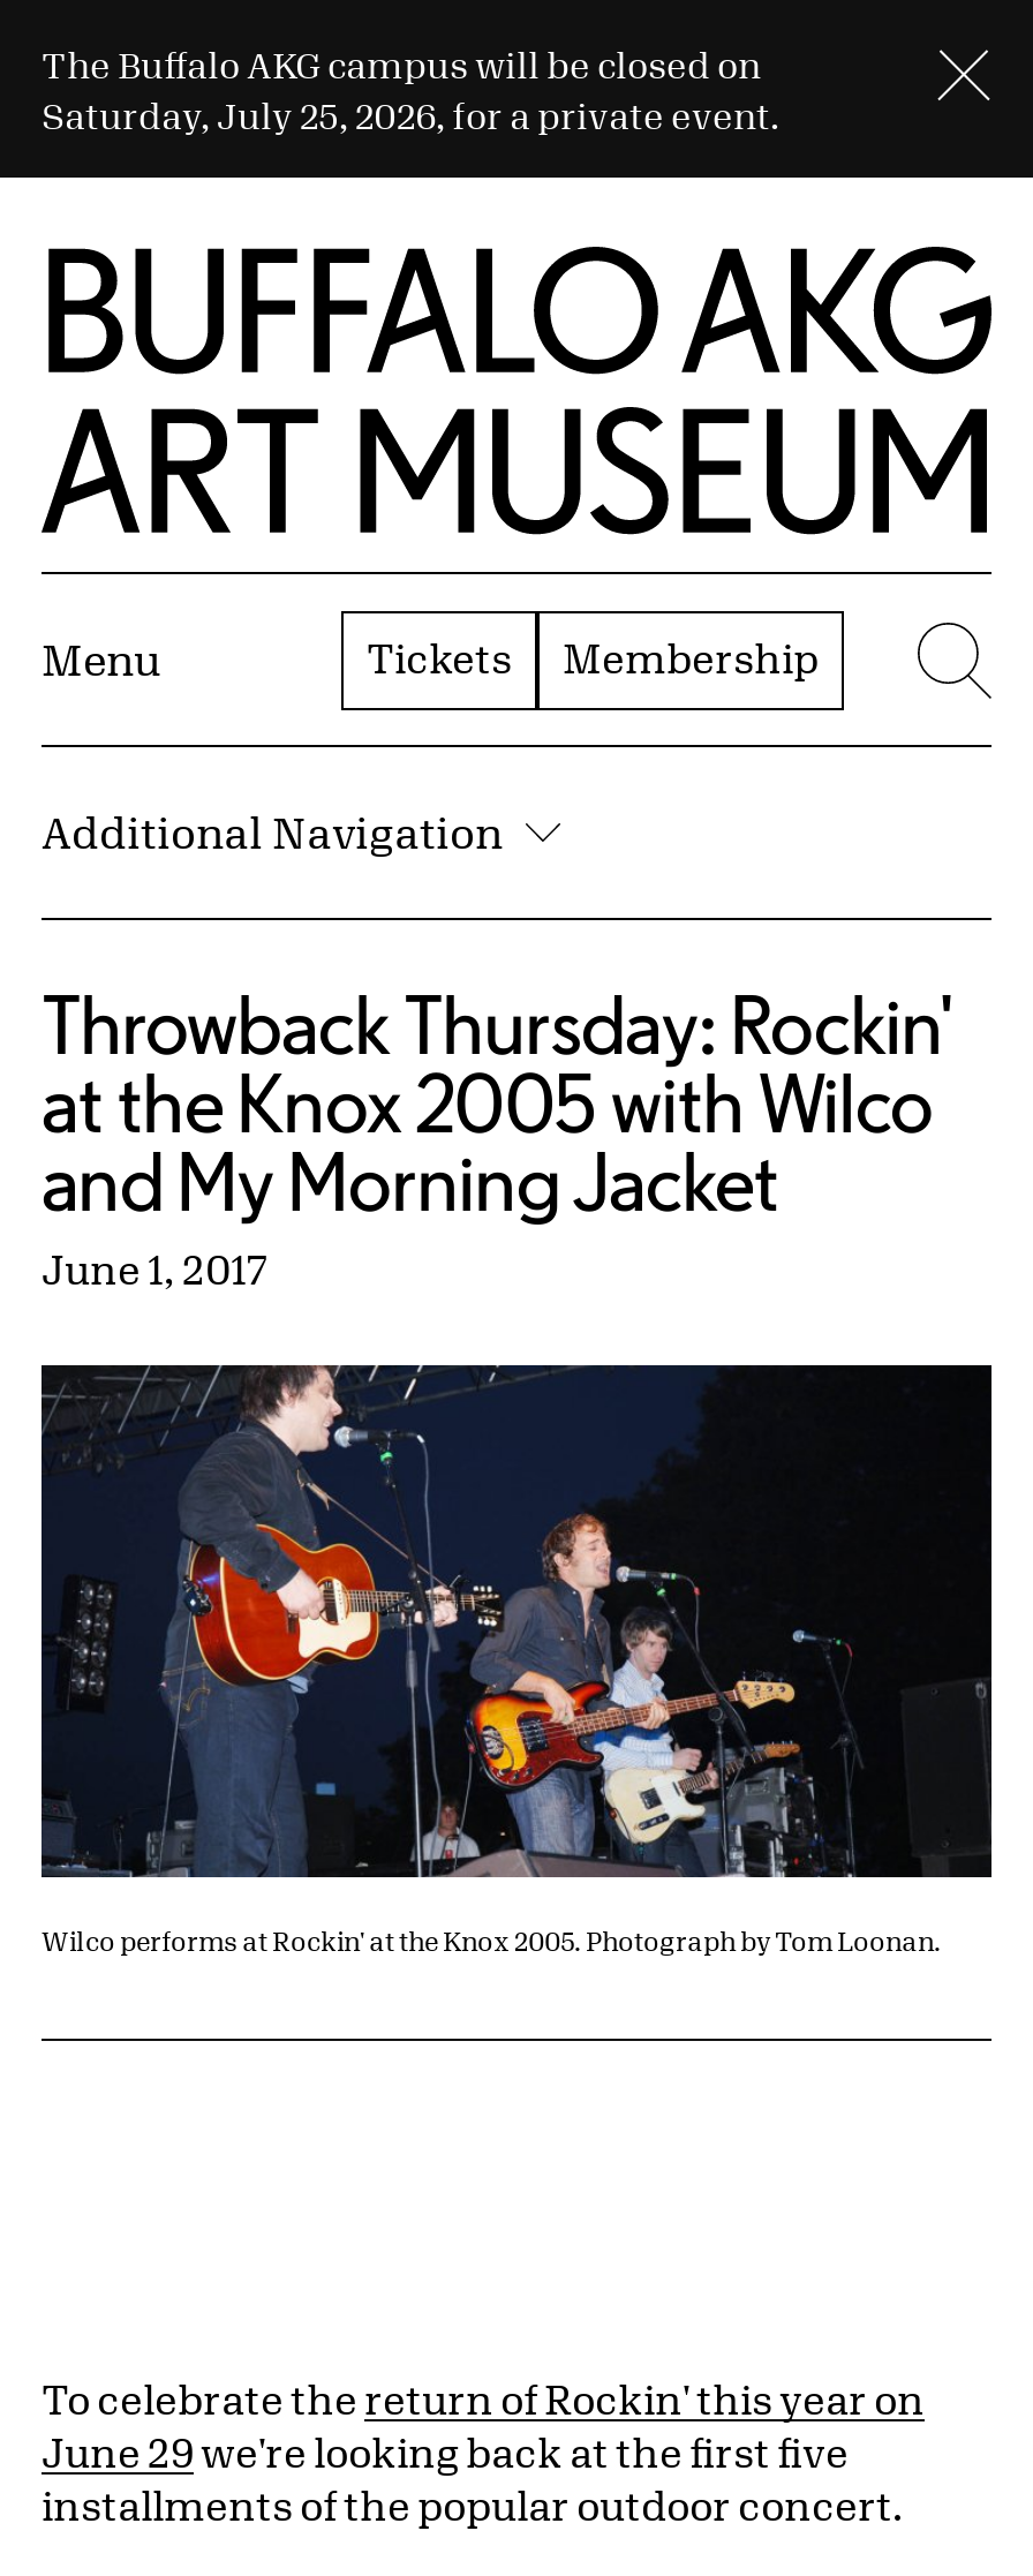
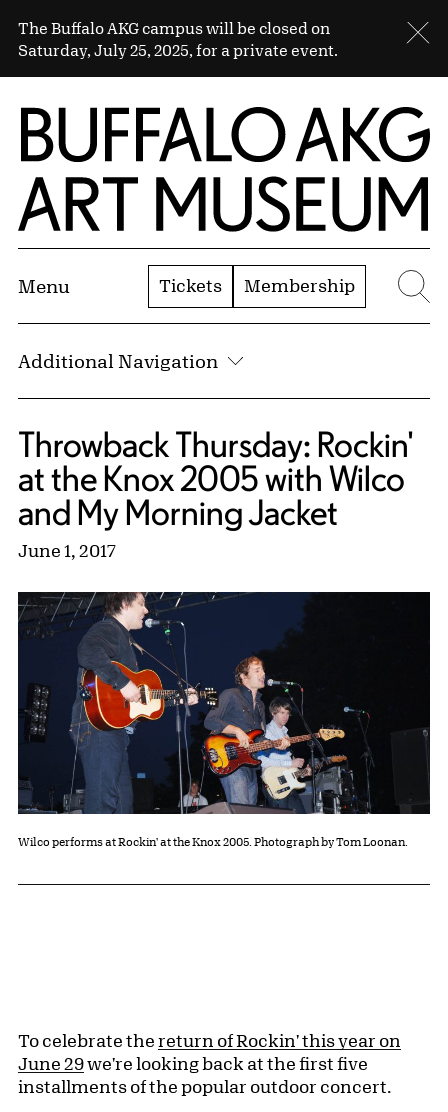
- Saturday, July 25, 2026, for a private event.
+ Saturday, July 25, 2025, for a private event.
